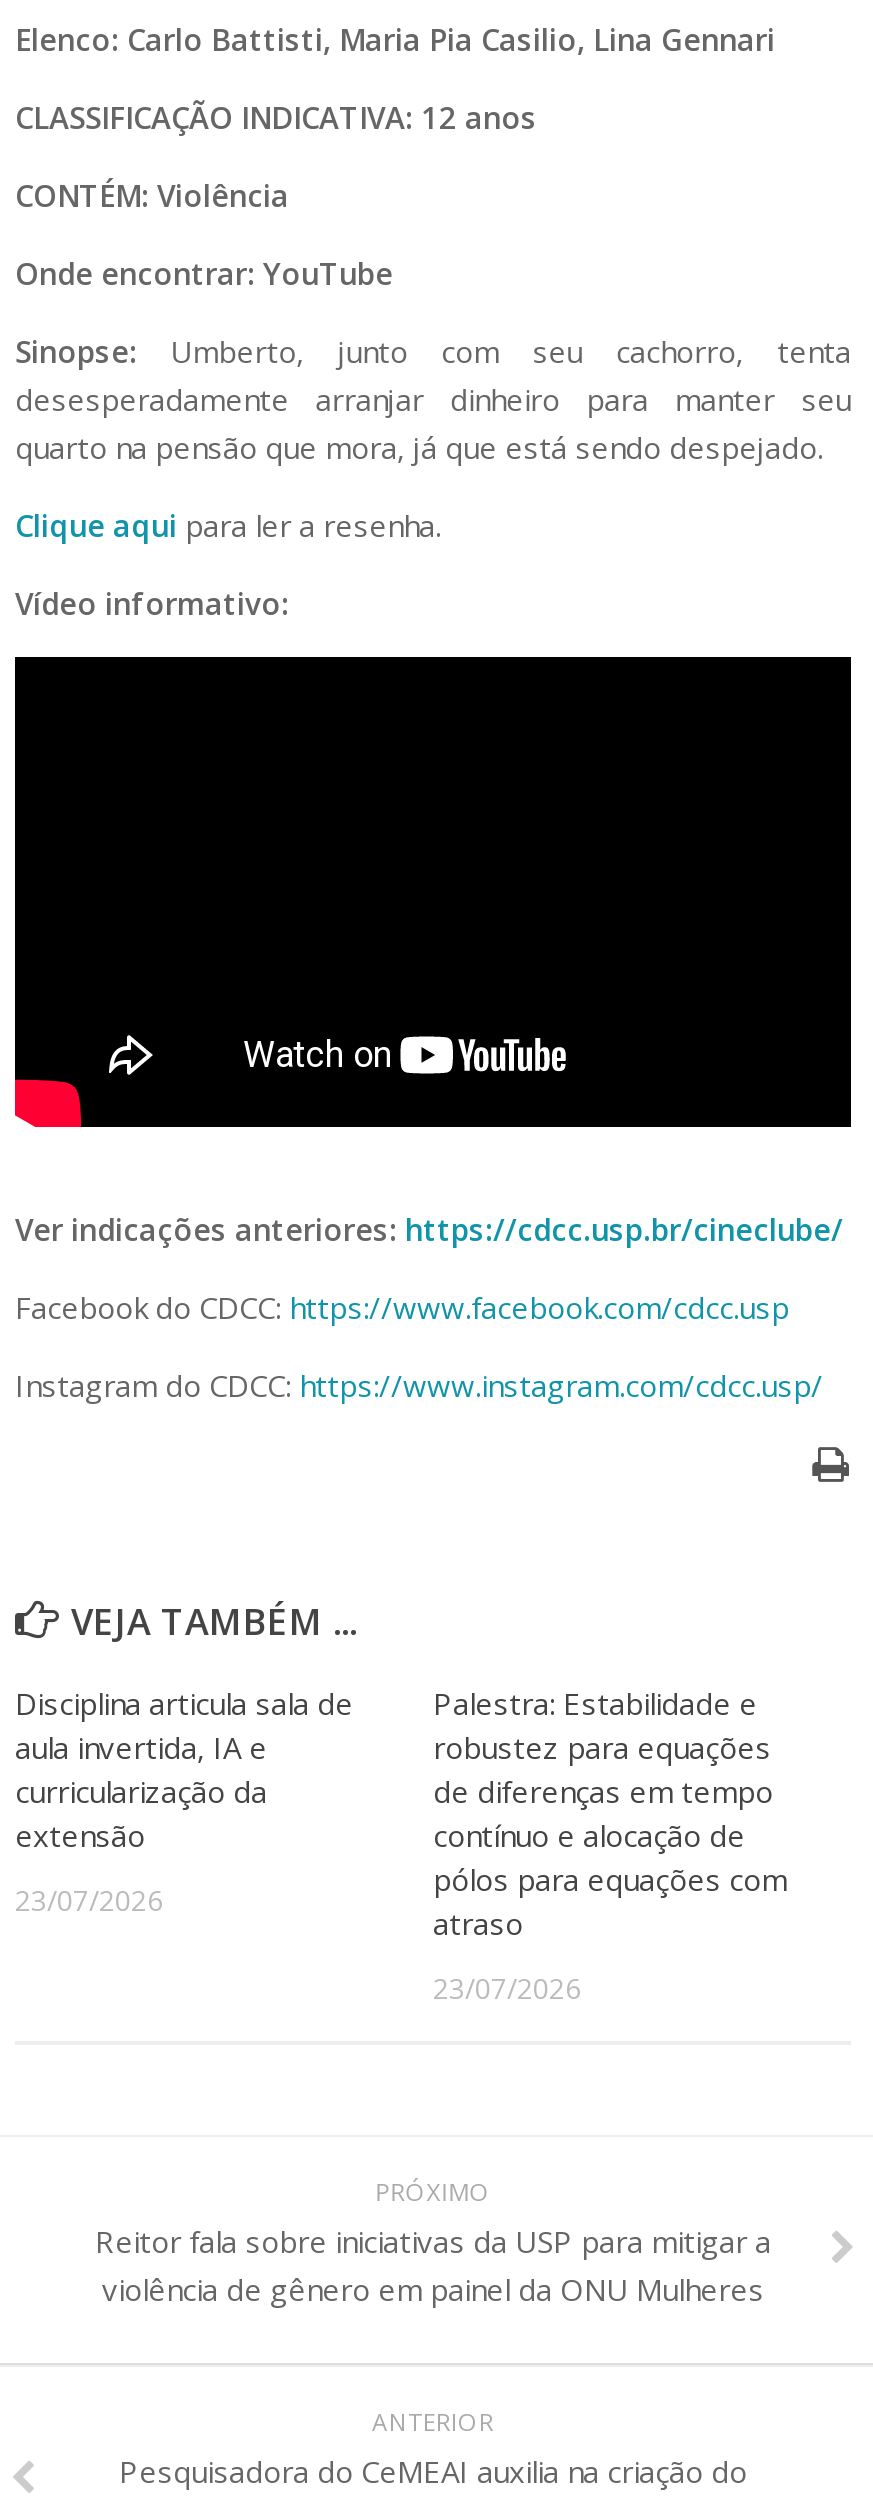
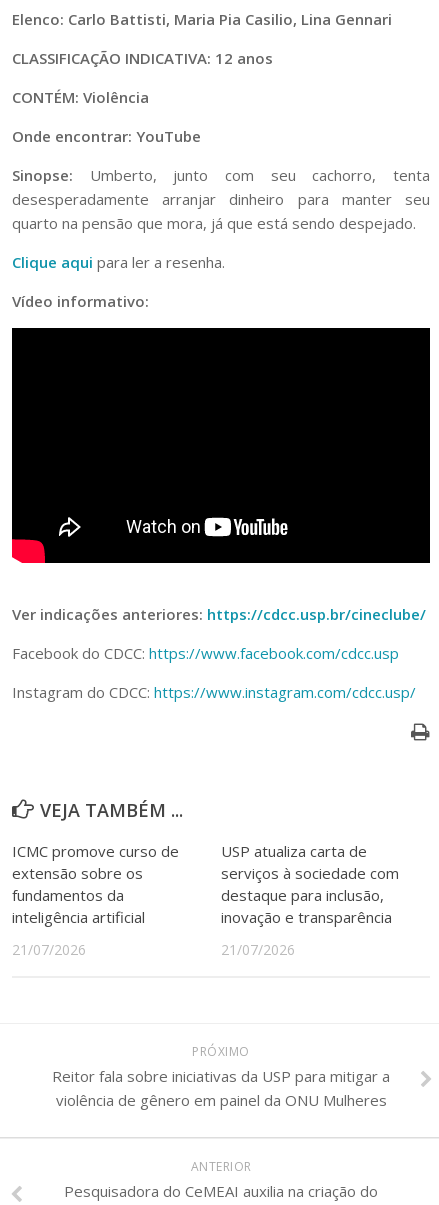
- Disciplina articula sala de
- aula invertida, IA e
- curricularização da
- extensão
+ ICMC promove curso de
+ extensão sobre os
+ fundamentos da
+ inteligência artificial

- Palestra: Estabilidade e
- robustez para equações
- de diferenças em tempo
- contínuo e alocação de
- pólos para equações com
- atraso
+ USP atualiza carta de
+ serviços à sociedade com
+ destaque para inclusão,
+ inovação e transparência

- 23/07/2026
+ 21/07/2026

- 23/07/2026
+ 21/07/2026
